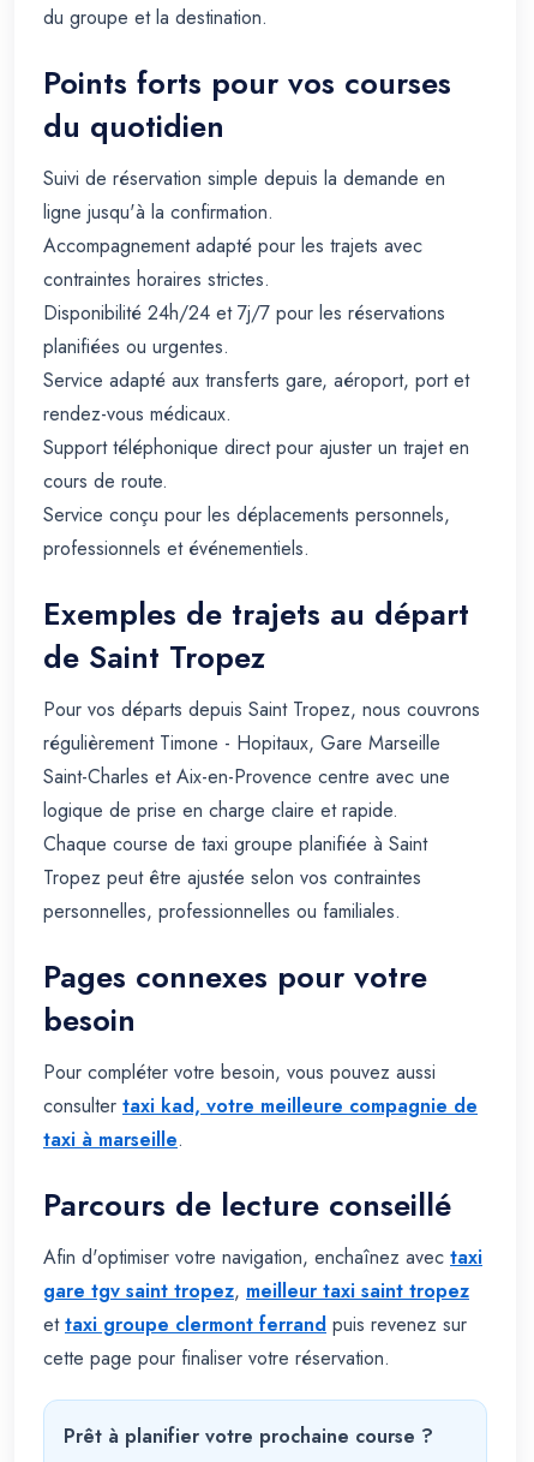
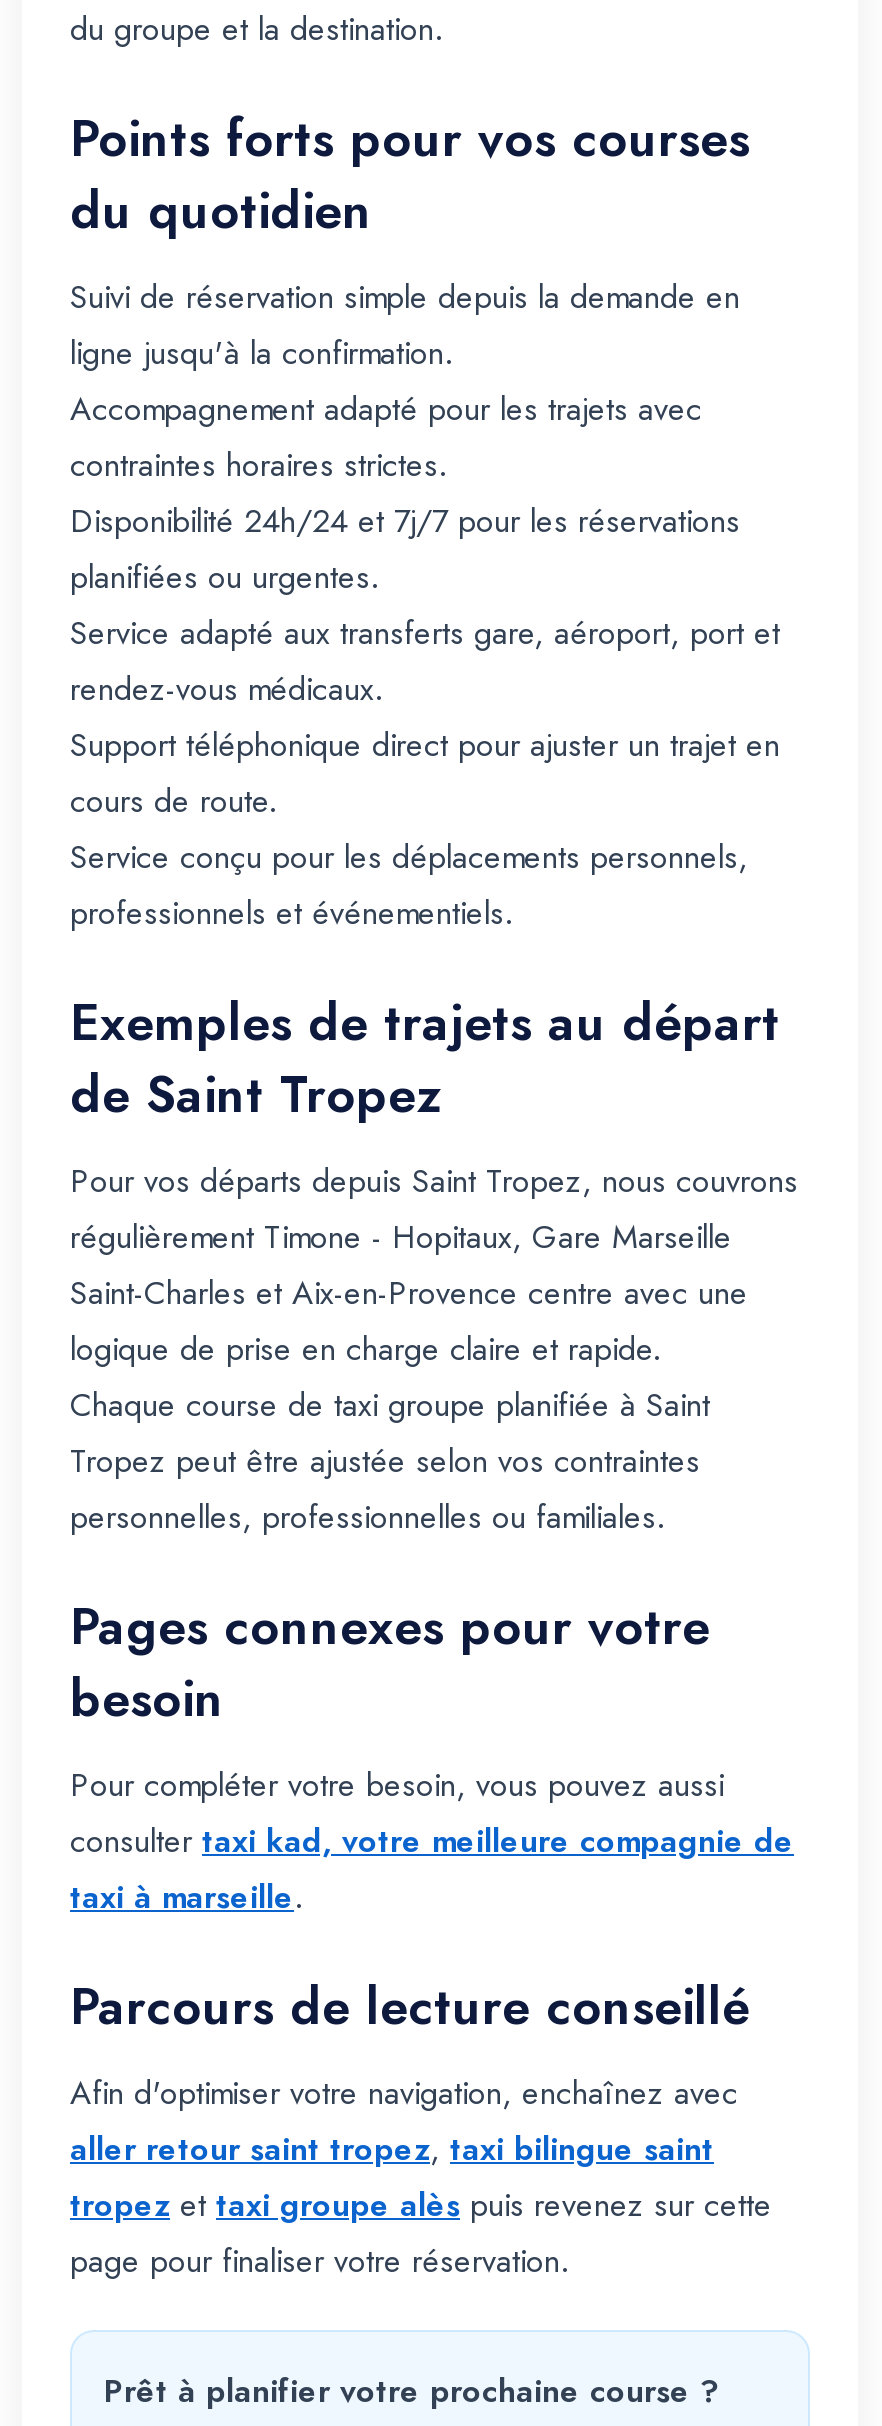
- Afin d'optimiser votre navigation, enchaînez avec taxi
- gare tgv saint tropez, meilleur taxi saint tropez
- et taxi groupe clermont ferrand puis revenez sur
- cette page pour finaliser votre réservation.
+ Afin d'optimiser votre navigation, enchaînez avec
+ aller retour saint tropez, taxi bilingue saint
+ tropez et taxi groupe alès puis revenez sur cette
+ page pour finaliser votre réservation.
